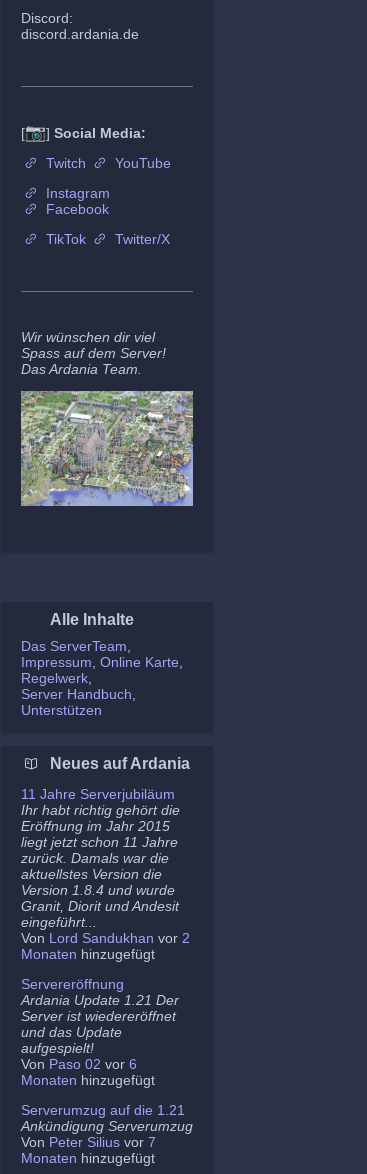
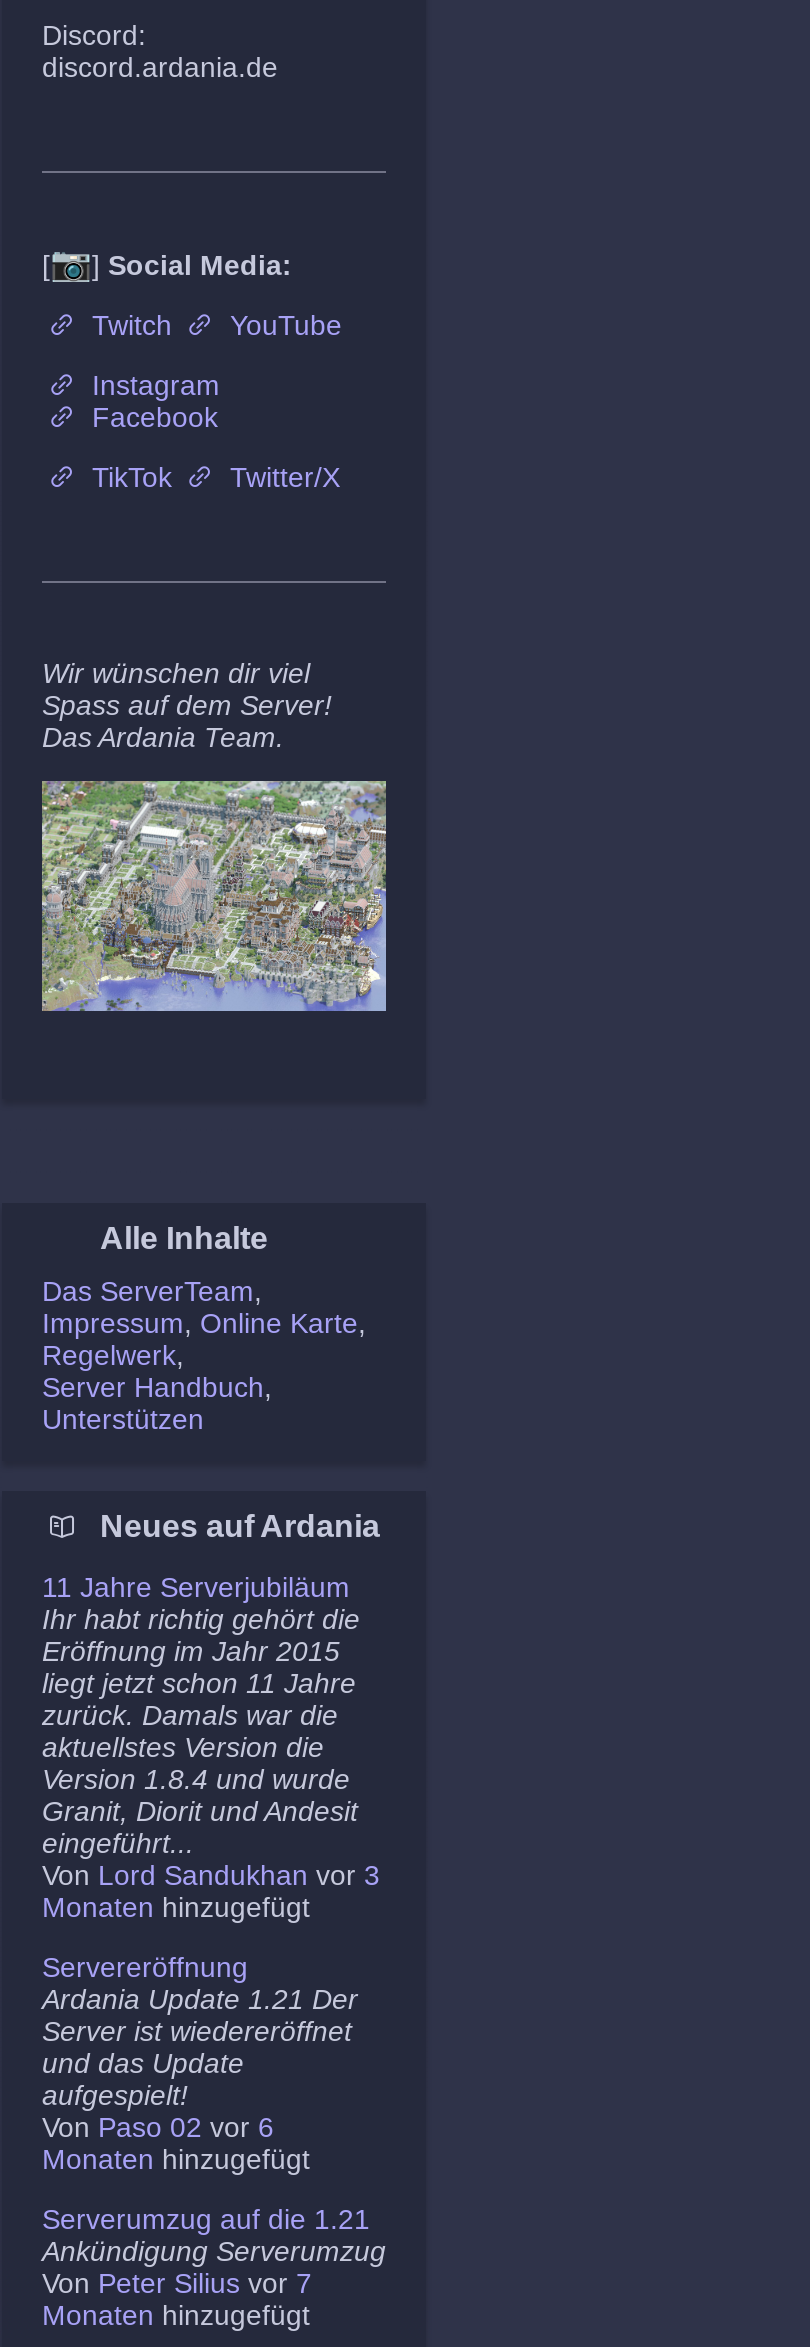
- Von Lord Sandukhan vor 2
+ Von Lord Sandukhan vor 3
